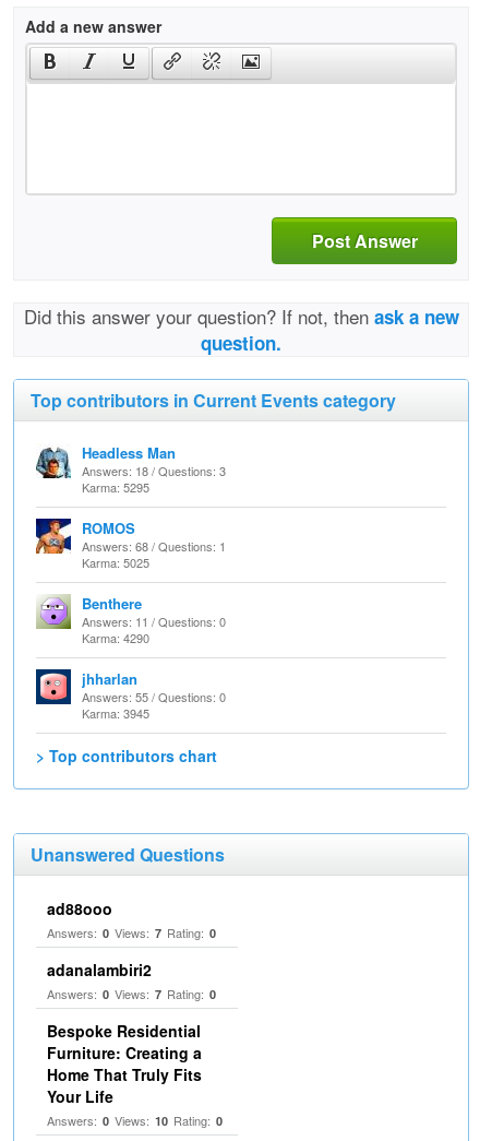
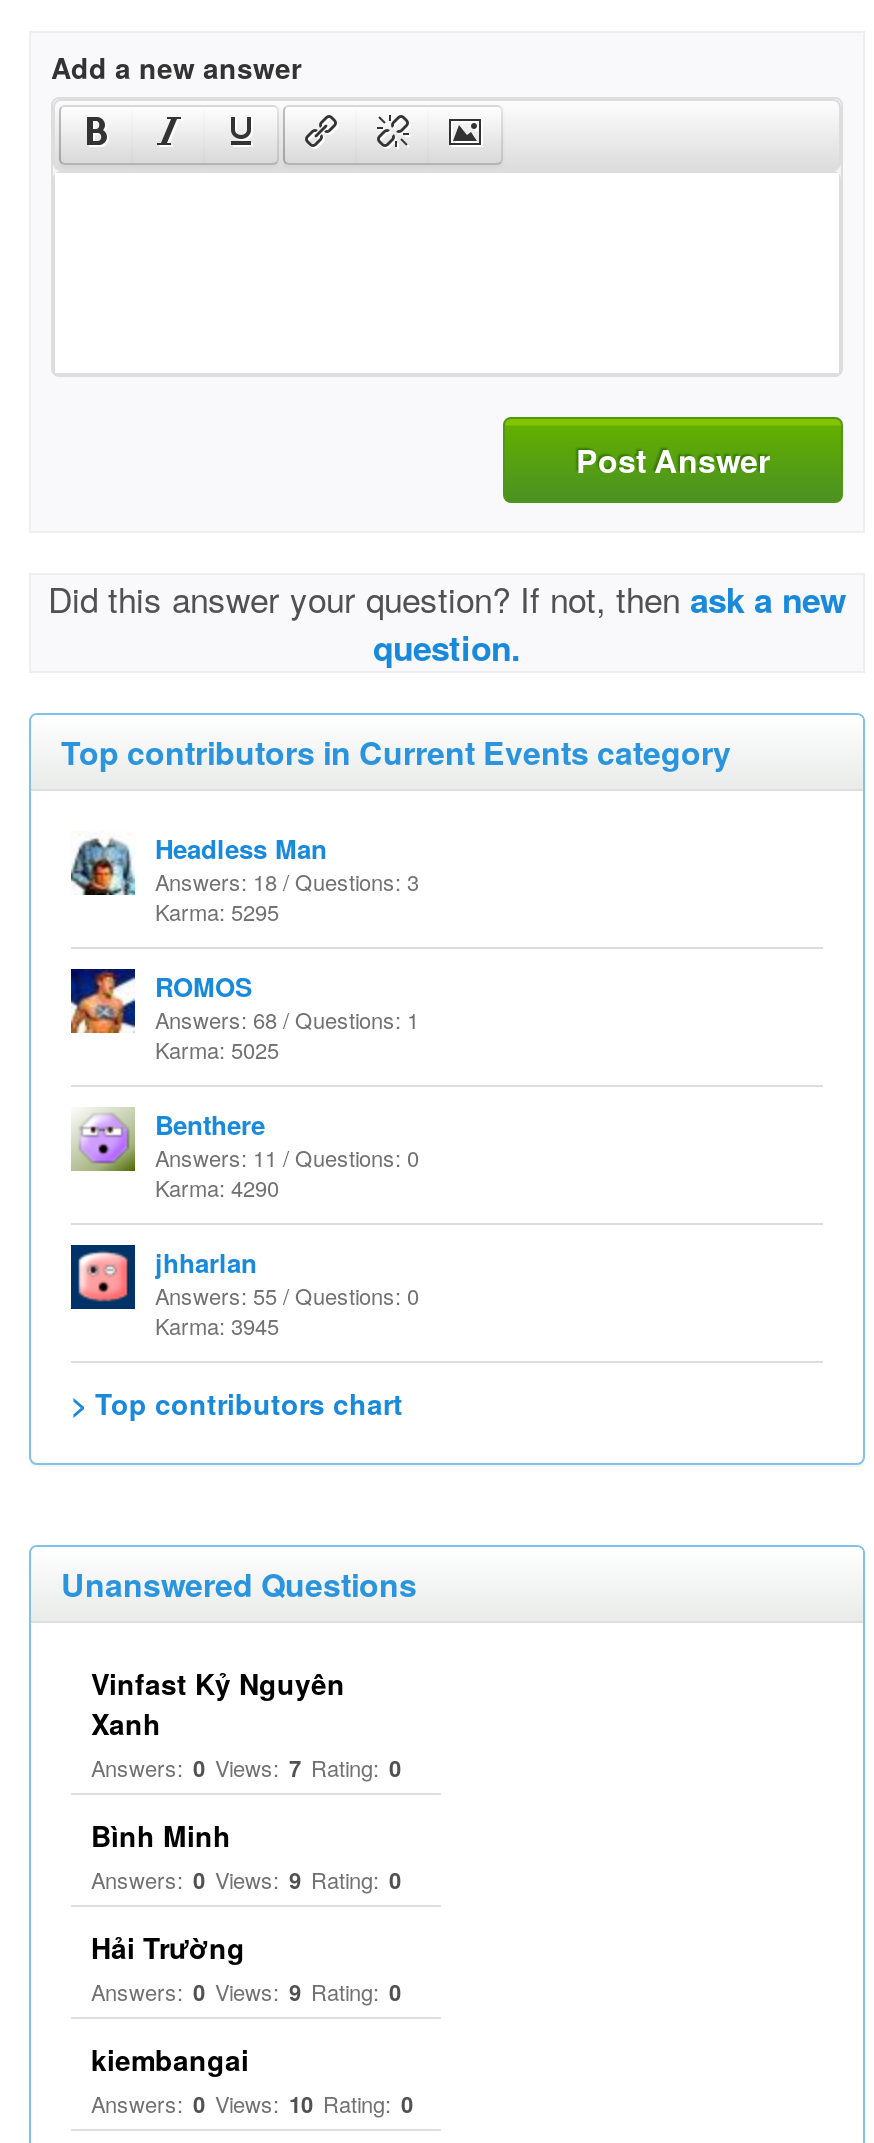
- ad88ooo
+ Vinfast Kỷ Nguyên
+ Xanh

- adanalambiri2
- Answers: 0 Views: 7 Rating: 0
- Bespoke Residential
- Furniture: Creating a
- Home That Truly Fits
- Your Life
+ Bình Minh
+ Answers: 0 Views: 9 Rating: 0
+ Hải Trường
+ Answers: 0 Views: 9 Rating: 0
+ kiembangai
